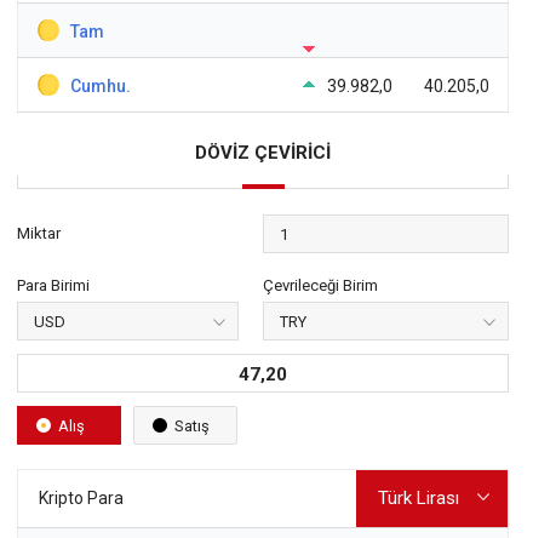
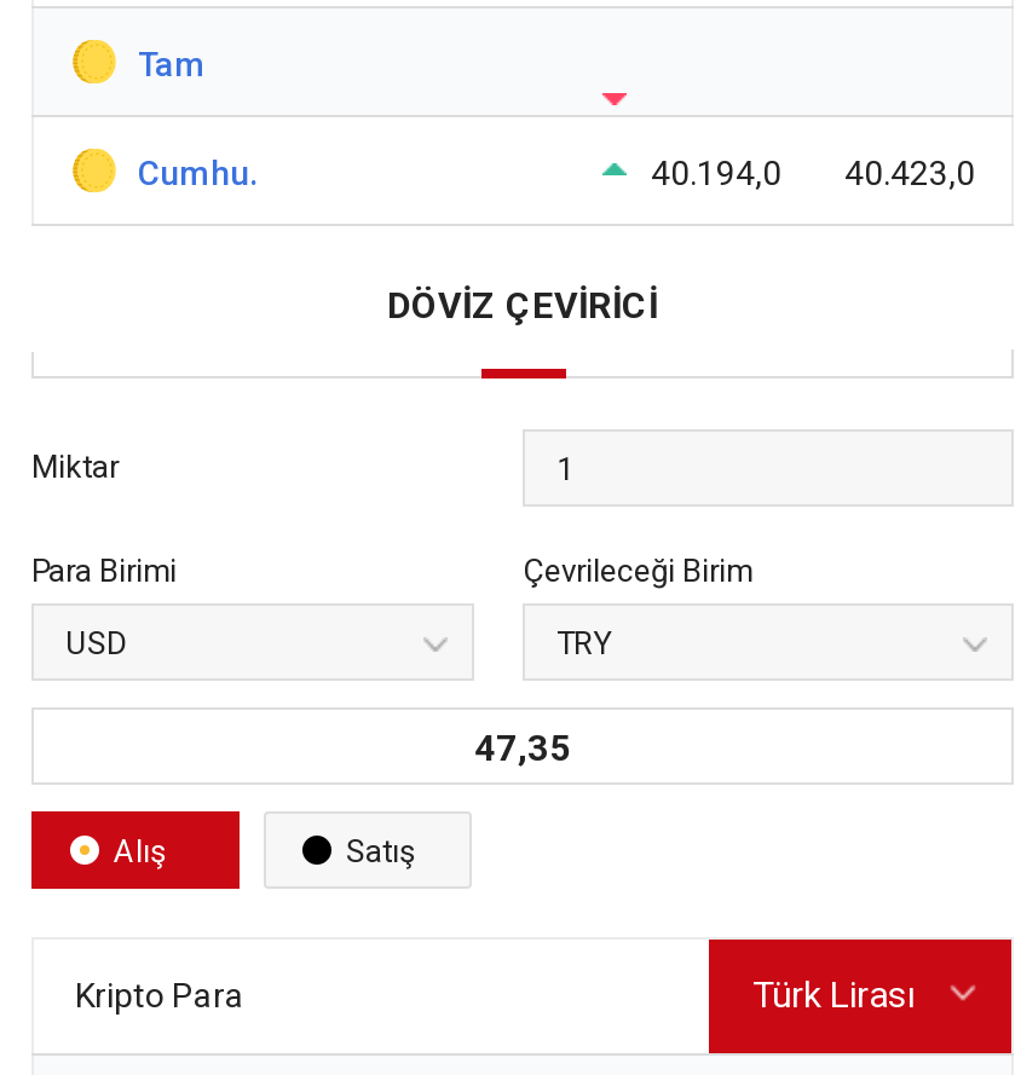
- 39.982,0
+ 40.194,0

- 40.205,0
+ 40.423,0

- 47,20
+ 47,35
